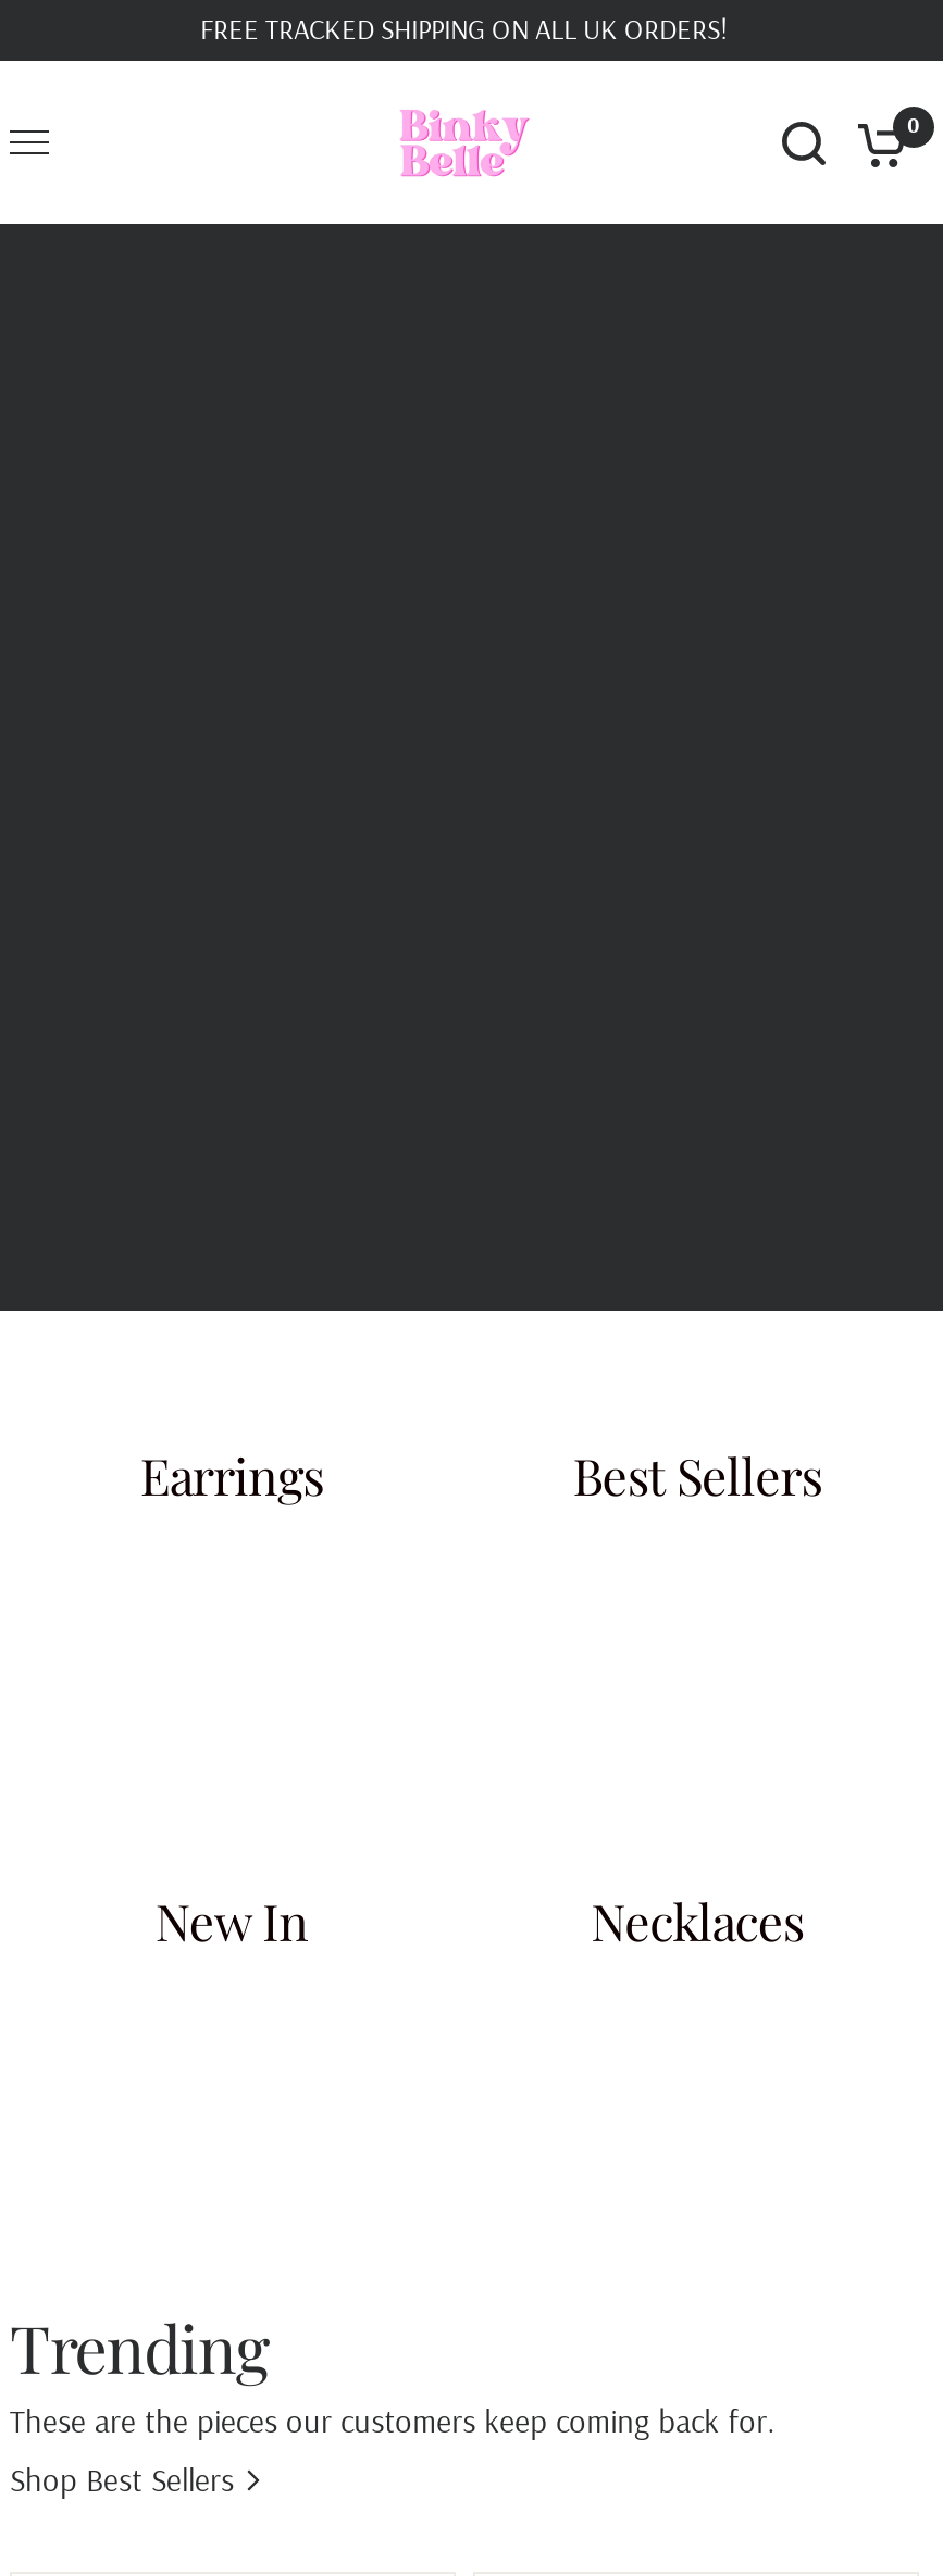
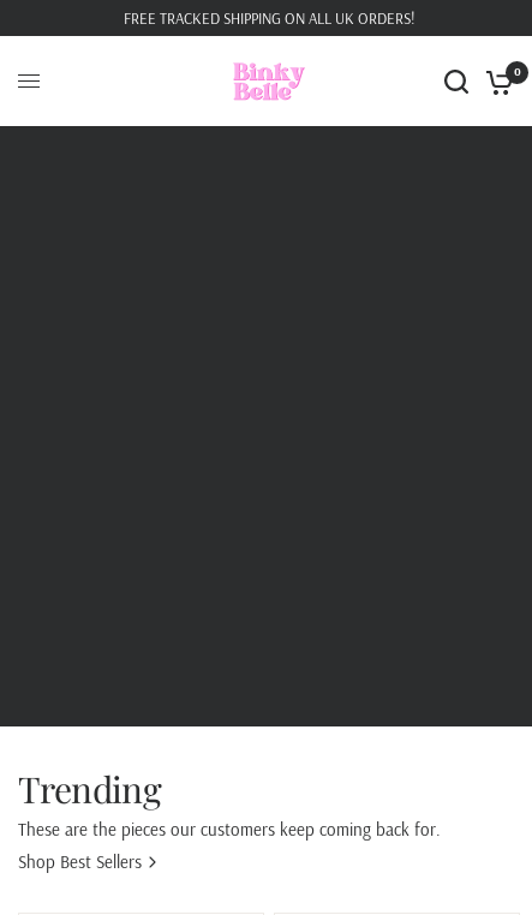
- Earrings
- Best Sellers

- New In
- Necklaces
